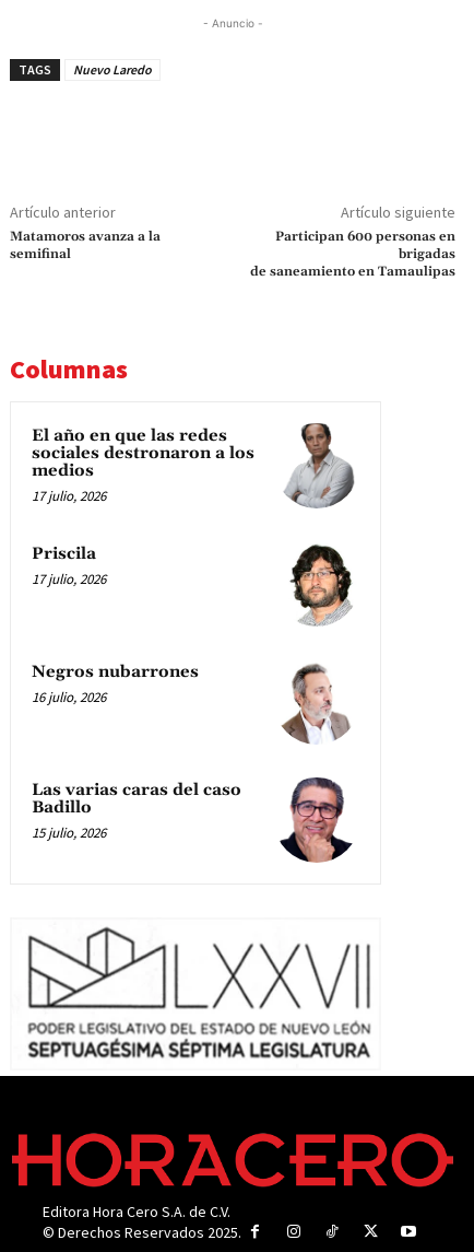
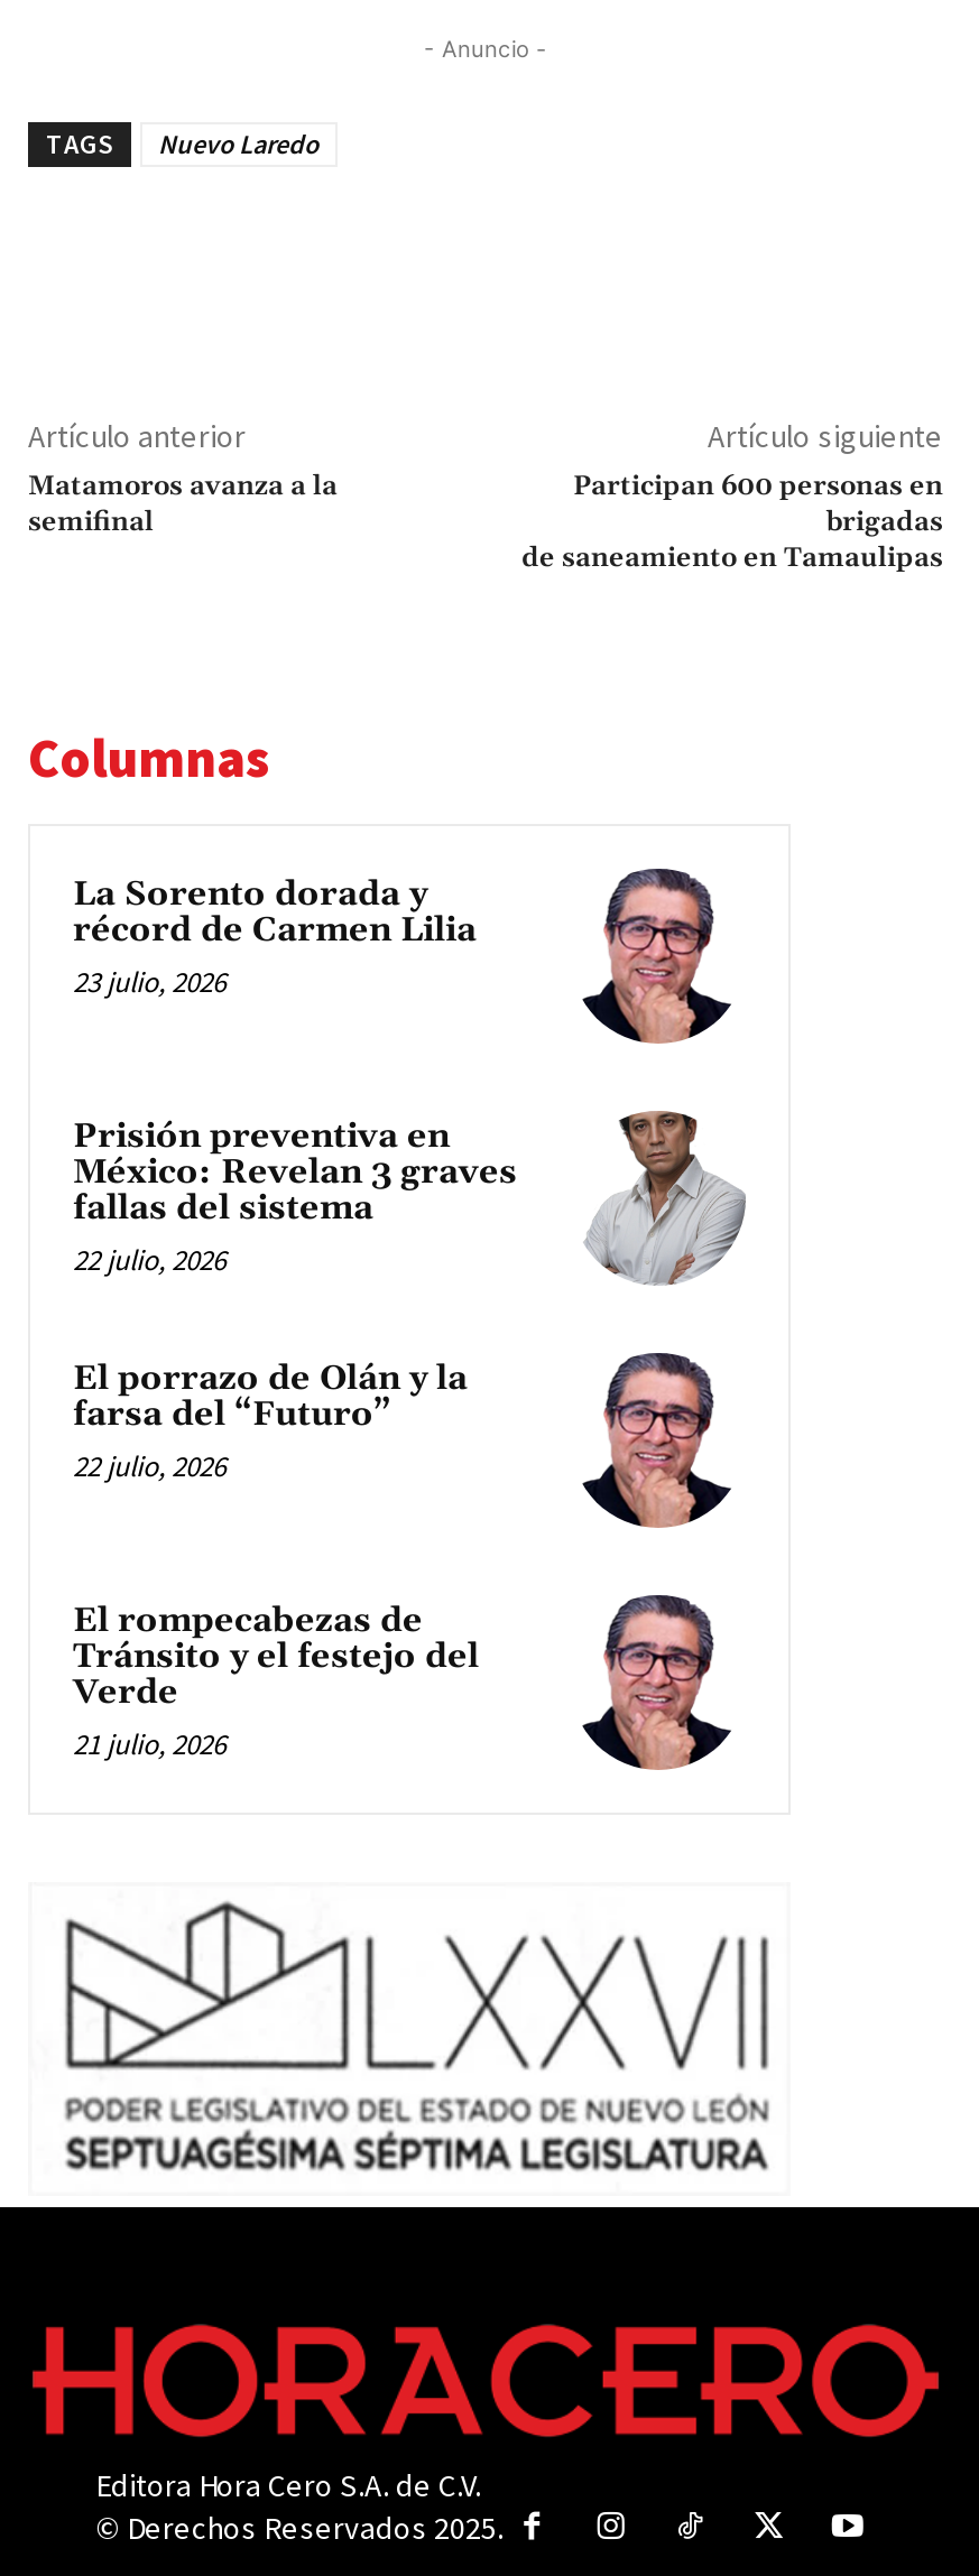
- El año en que las redes
- sociales destronaron a los
- medios
- 17 julio, 2026
+ La Sorento dorada y
+ récord de Carmen Lilia
+ 23 julio, 2026

- [image]
+ [image]

- Priscila
- 17 julio, 2026
+ Prisión preventiva en
+ México: Revelan 3 graves
+ fallas del sistema
+ 22 julio, 2026

- [image]
+ [image]

- Negros nubarrones
- 16 julio, 2026
+ El porrazo de Olán y la
+ farsa del “Futuro”
+ 22 julio, 2026

- [image]
+ [image]

- Las varias caras del caso
- Badillo
- 15 julio, 2026
+ El rompecabezas de
+ Tránsito y el festejo del
+ Verde
+ 21 julio, 2026
